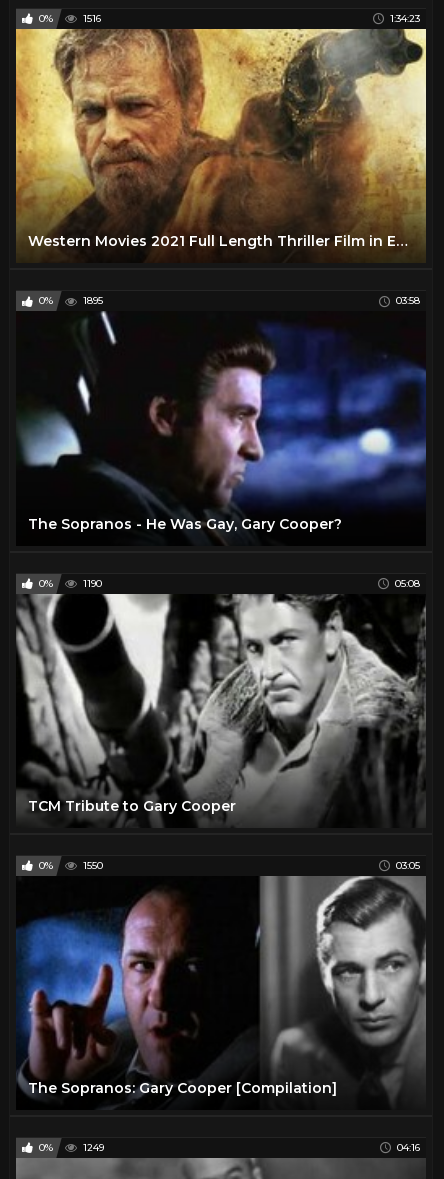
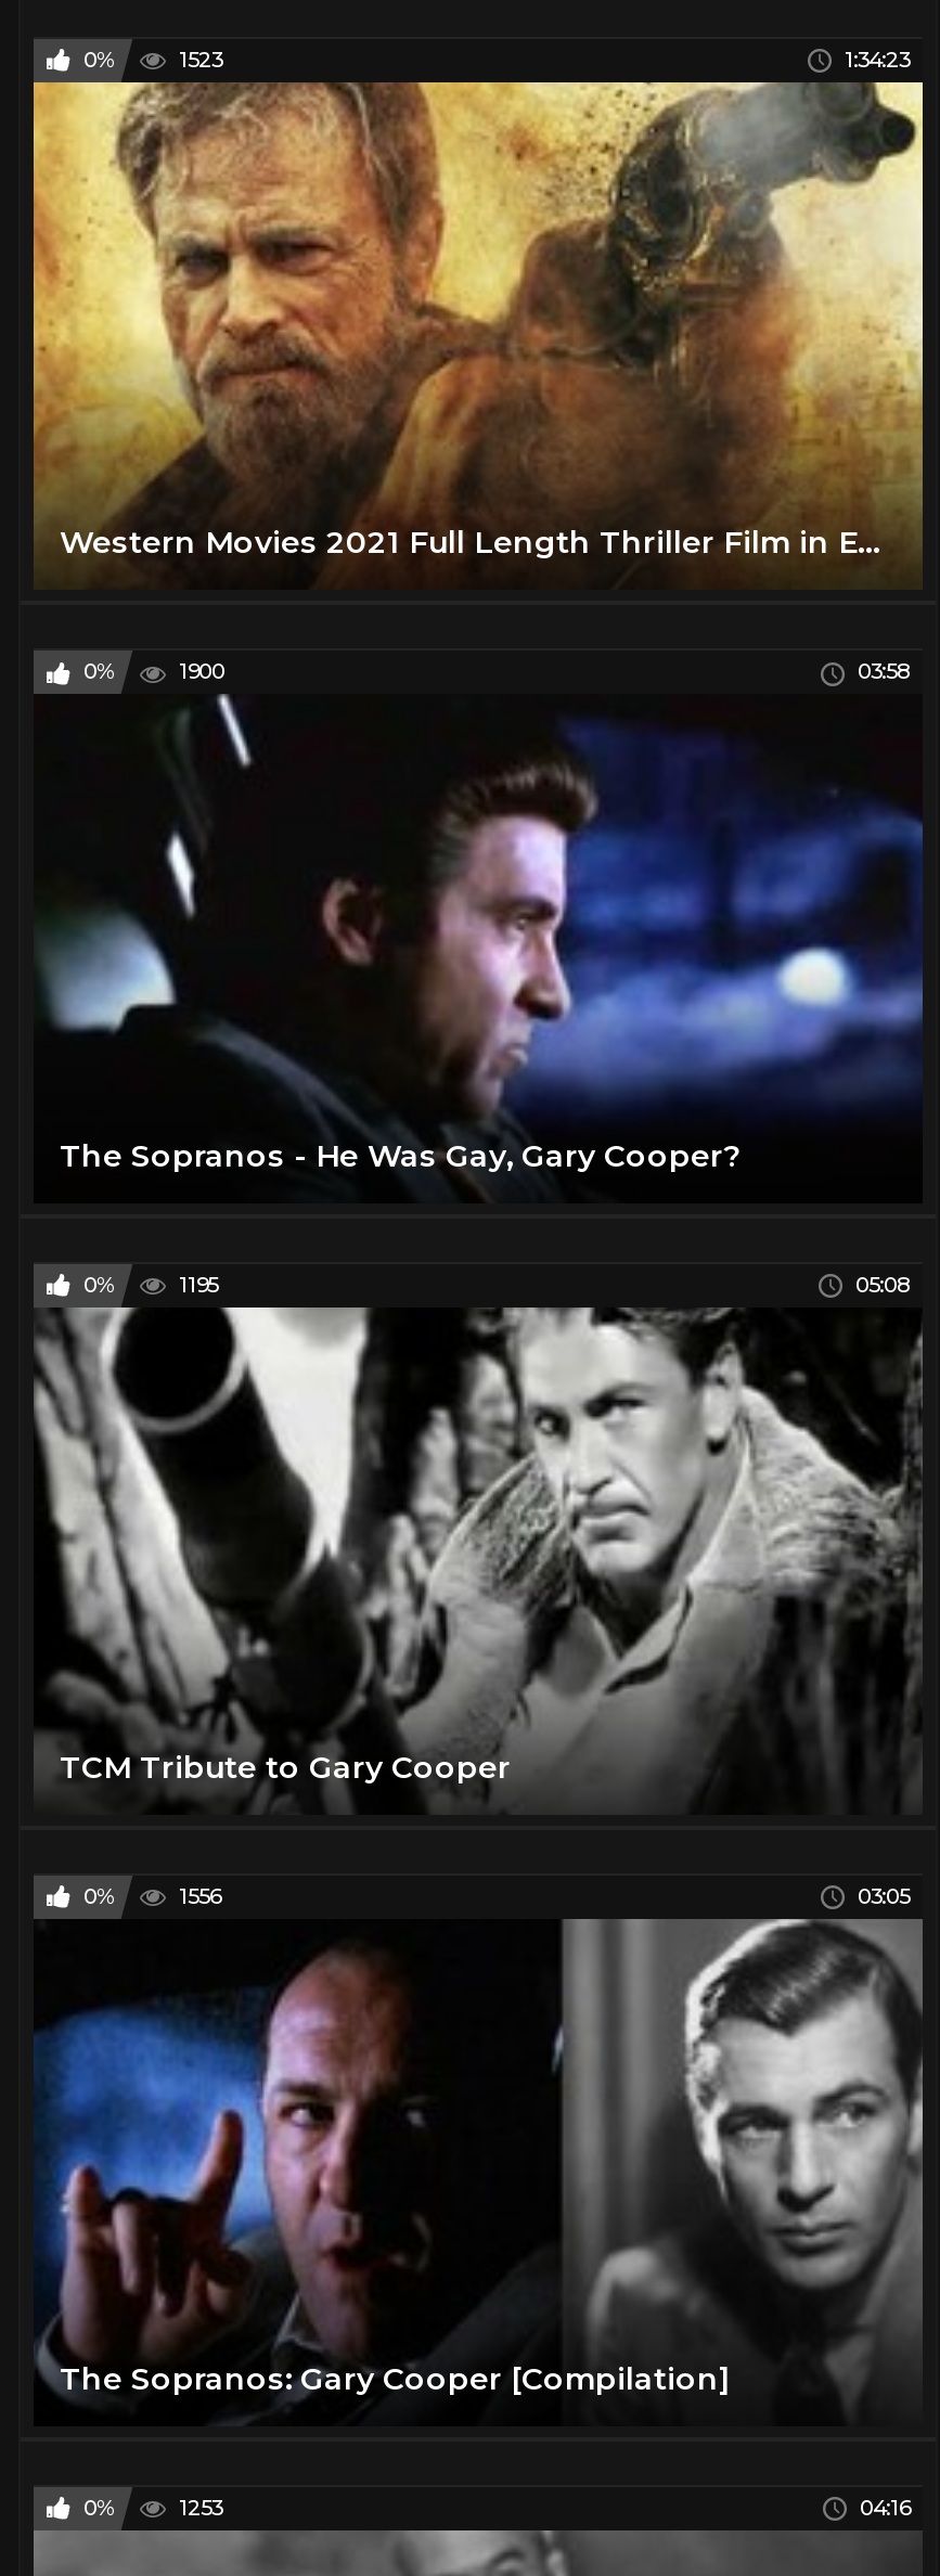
- 1516
+ 1523

- 1895
+ 1900

- 1190
+ 1195

- 1550
+ 1556

- 1249
+ 1253
